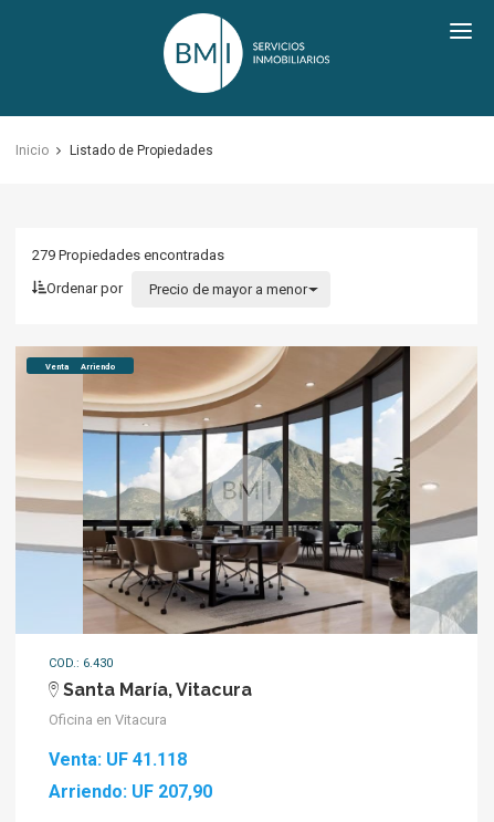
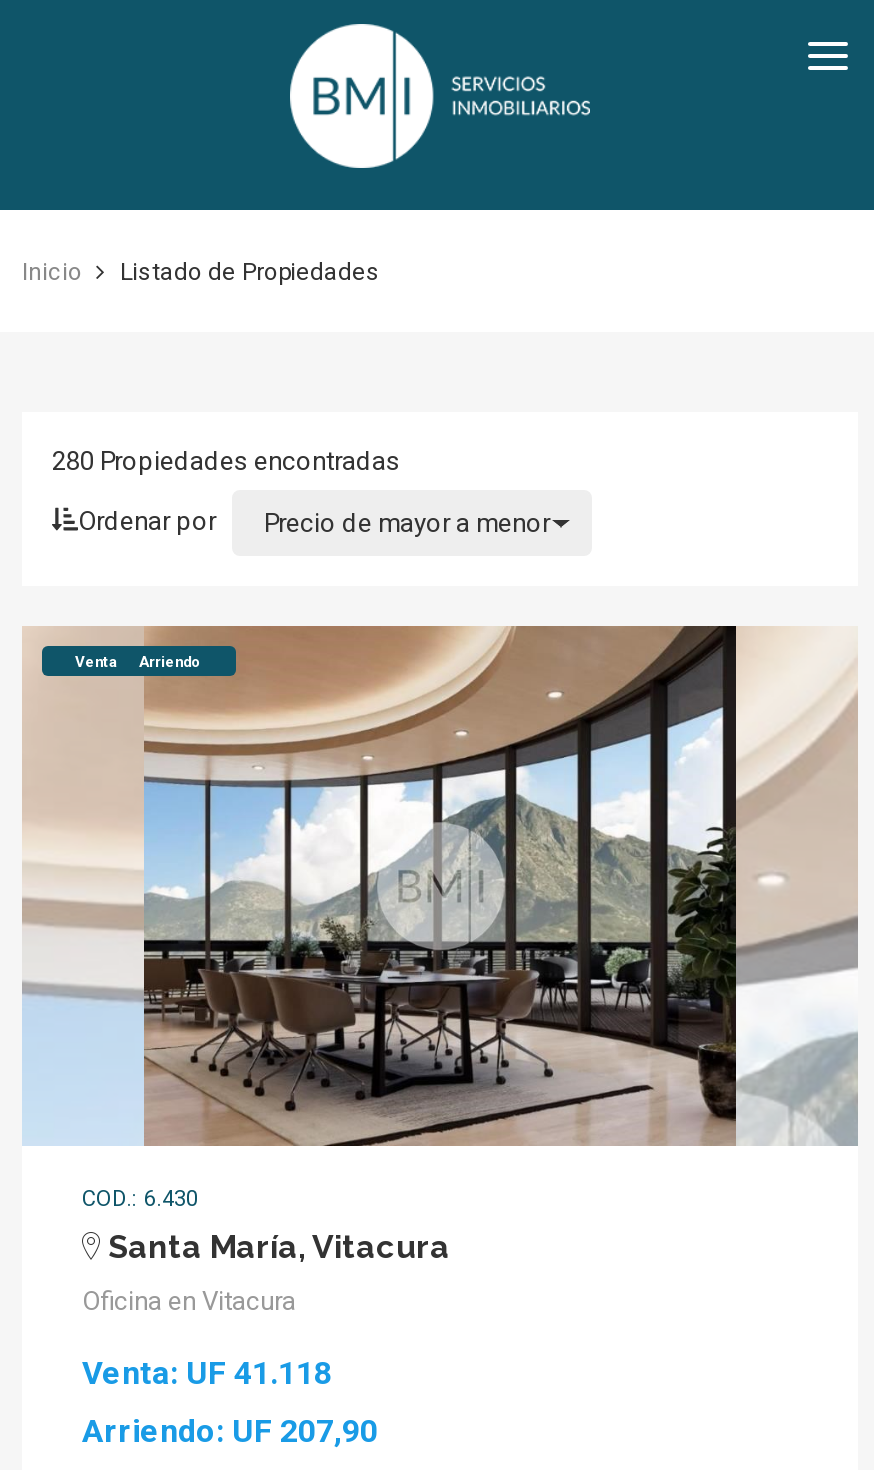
- 279 Propiedades encontradas
+ 280 Propiedades encontradas
